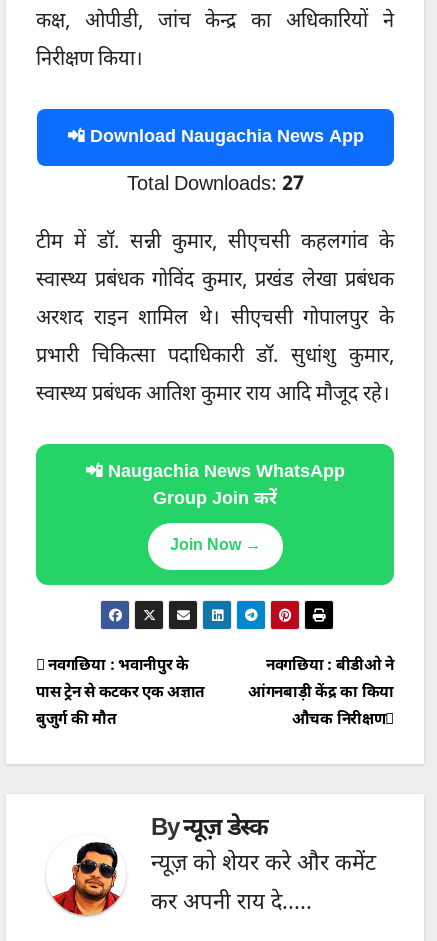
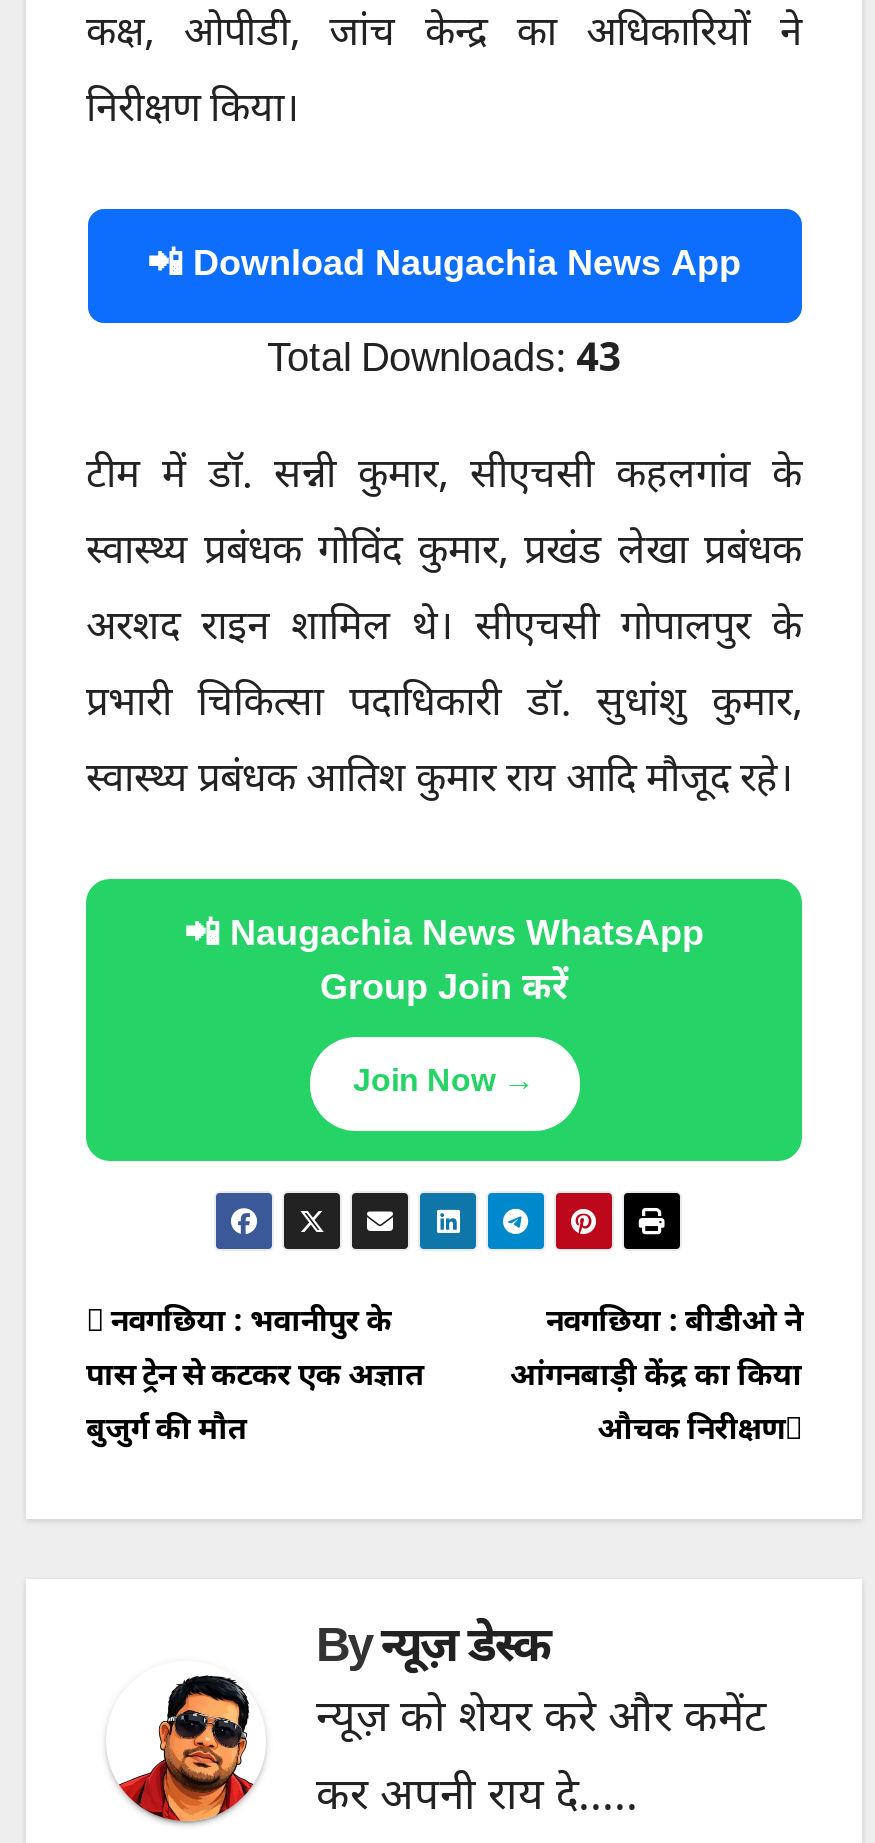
- Total Downloads: 27
+ Total Downloads: 43
